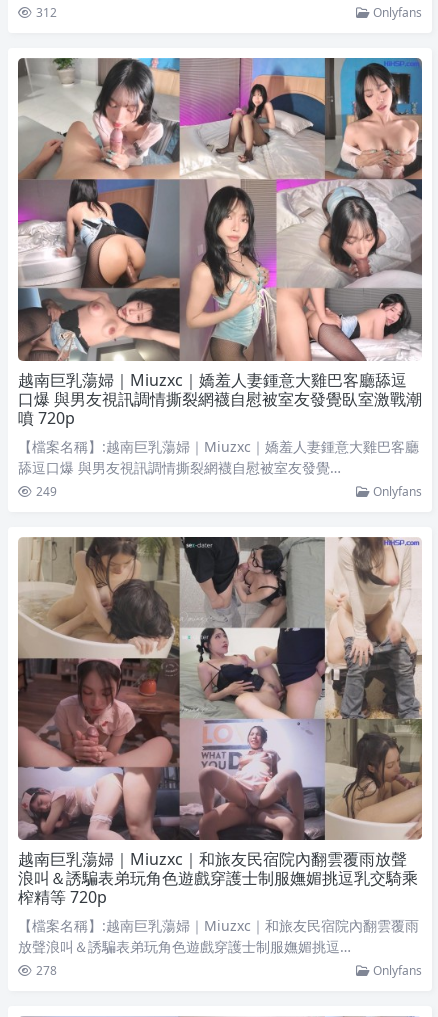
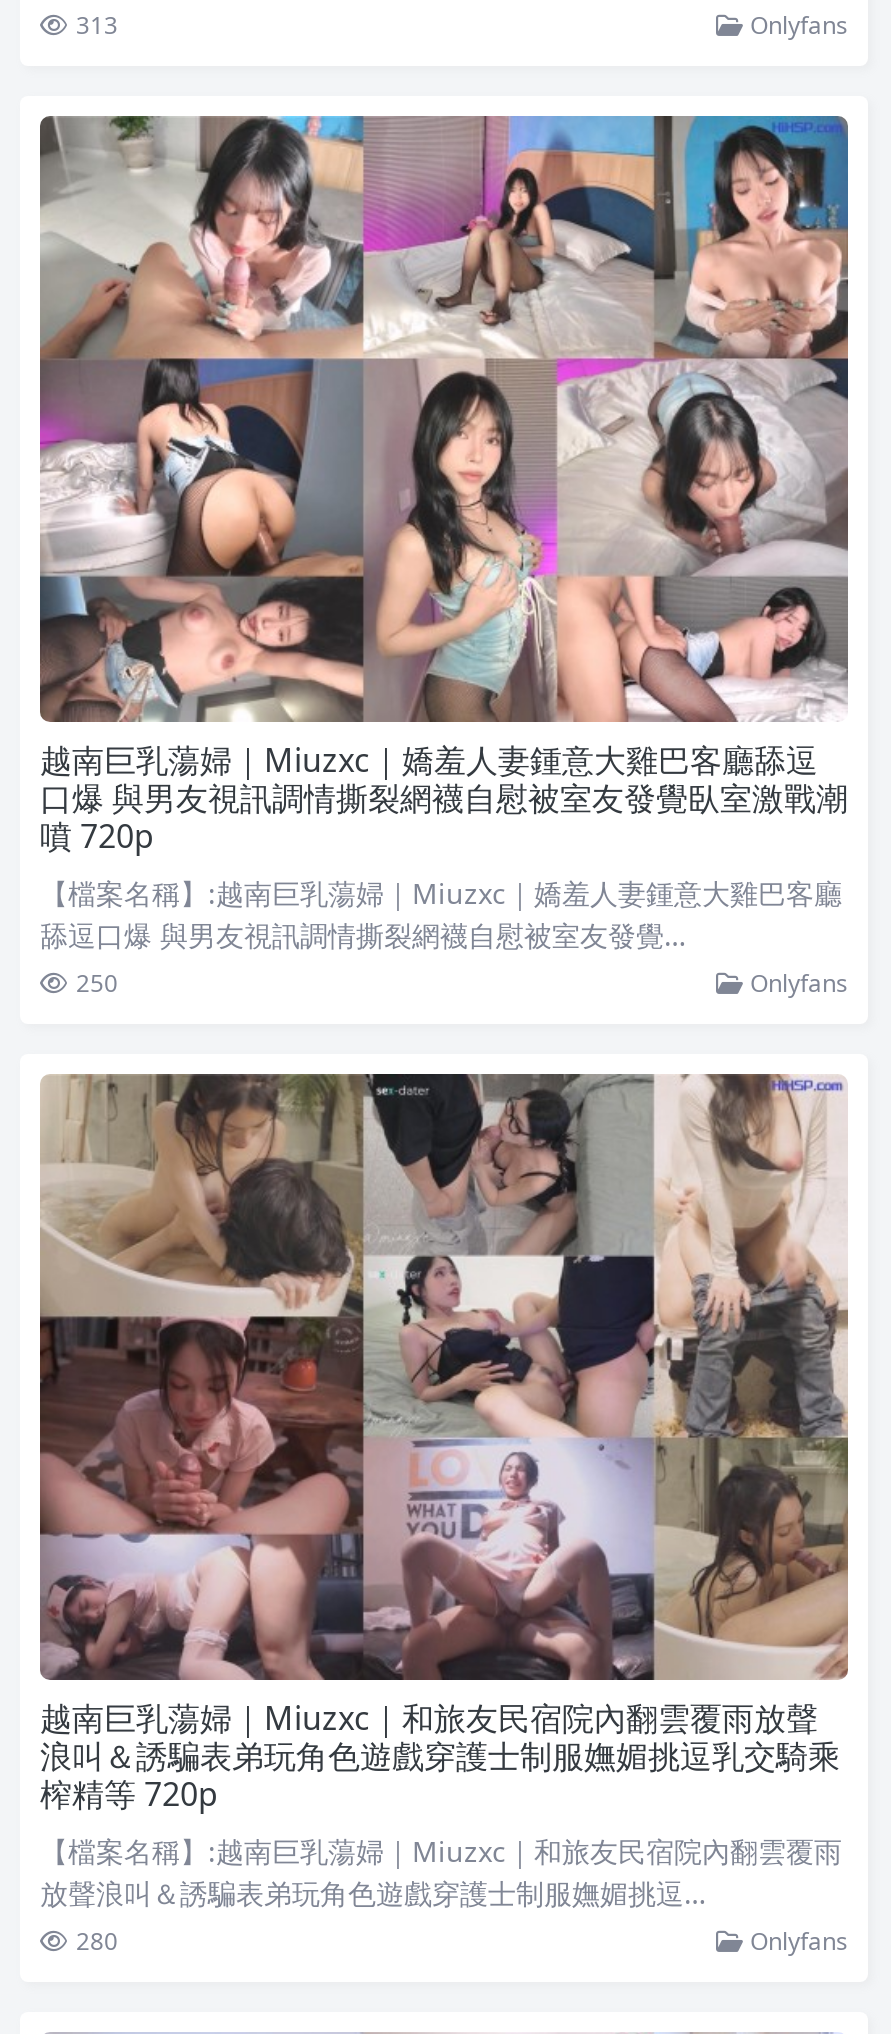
- 312
+ 313

- 249
+ 250

- 278
+ 280
